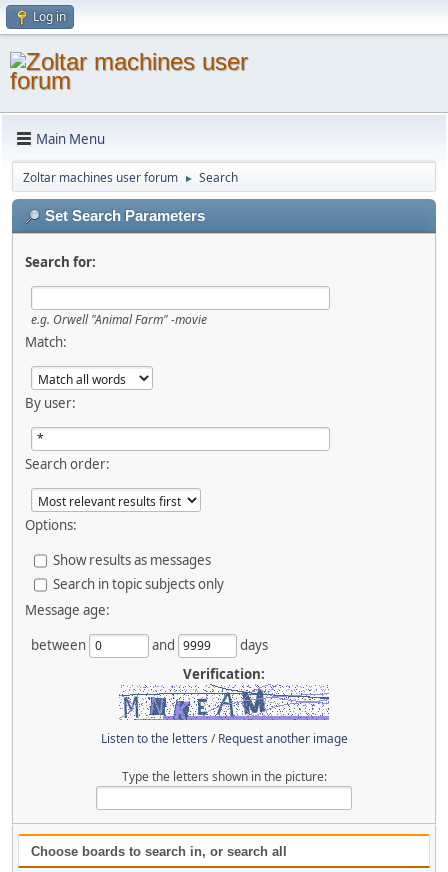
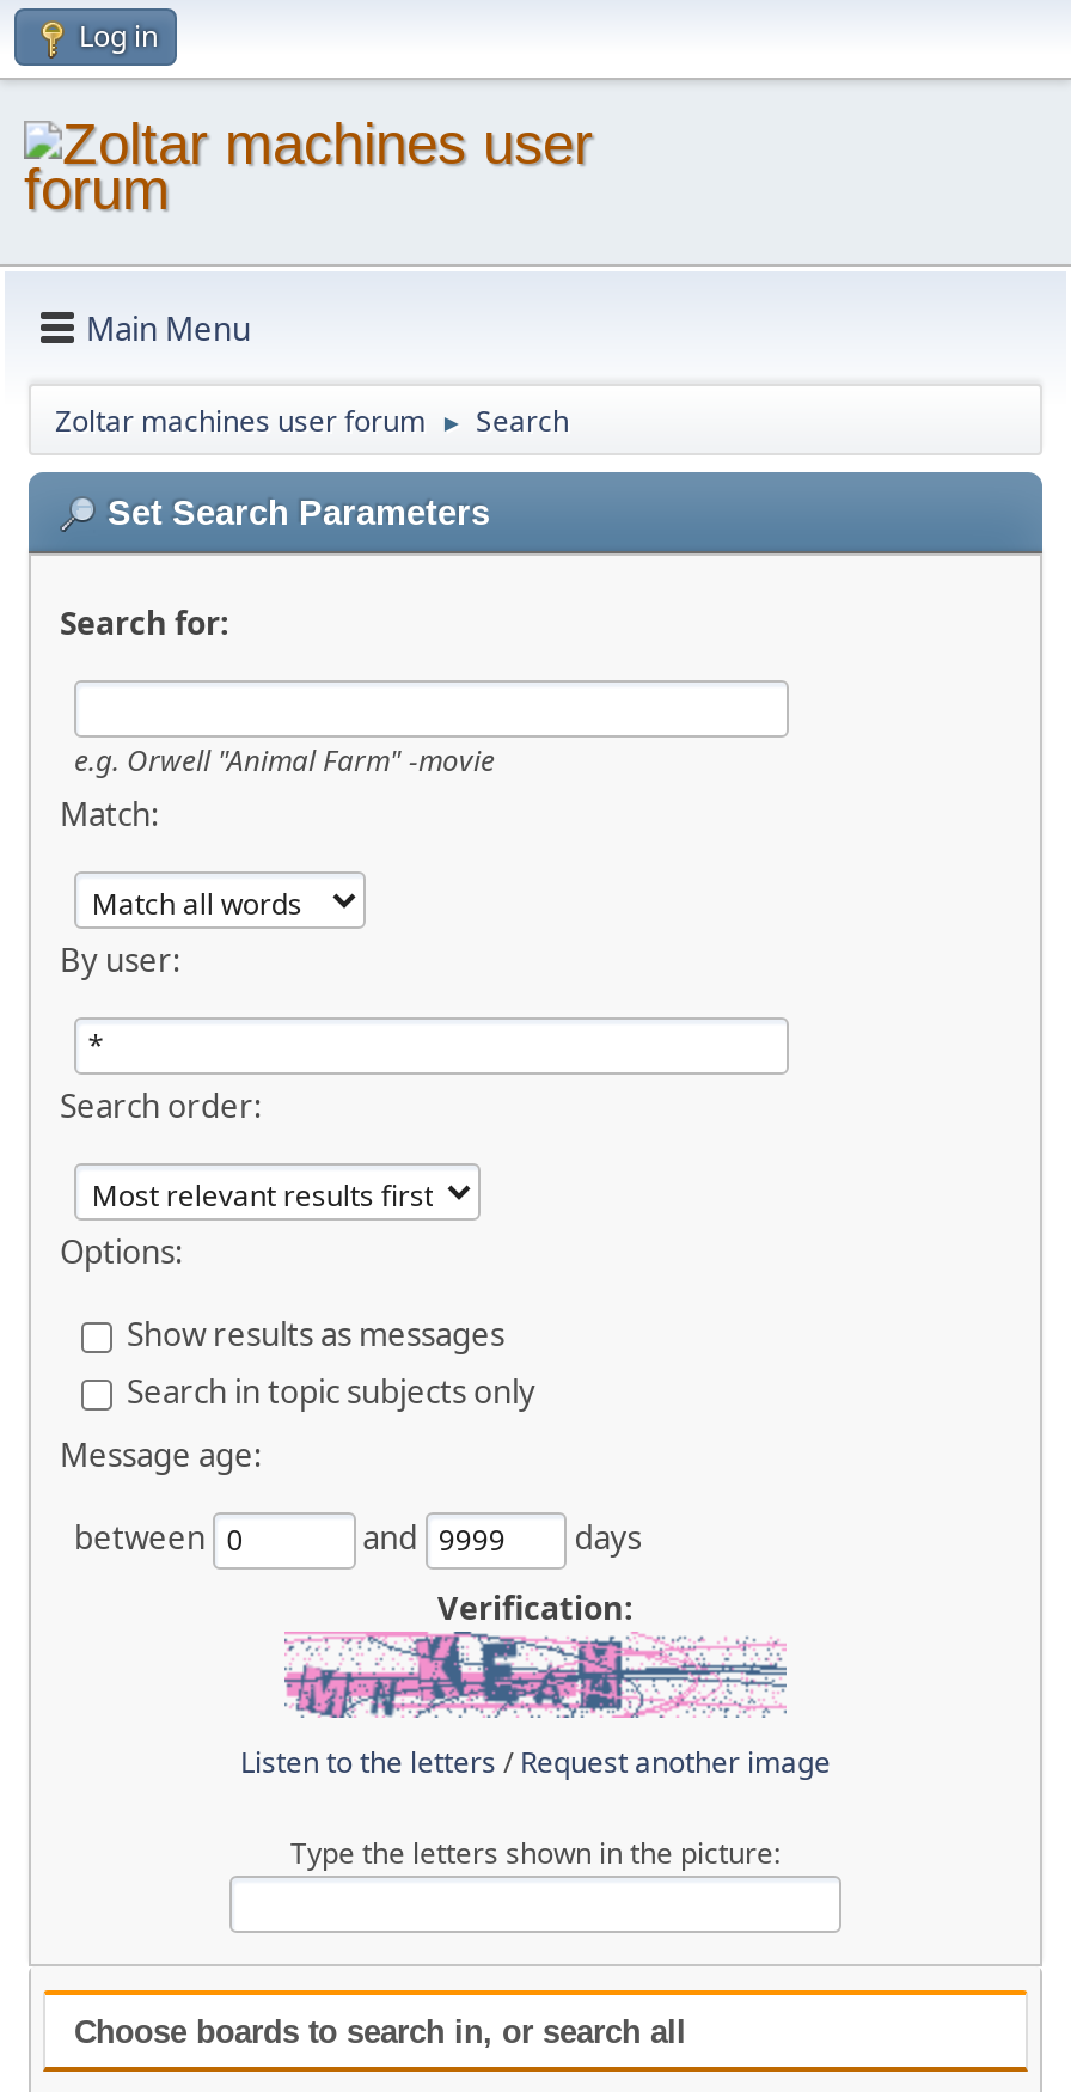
- [image]
+ [image]
